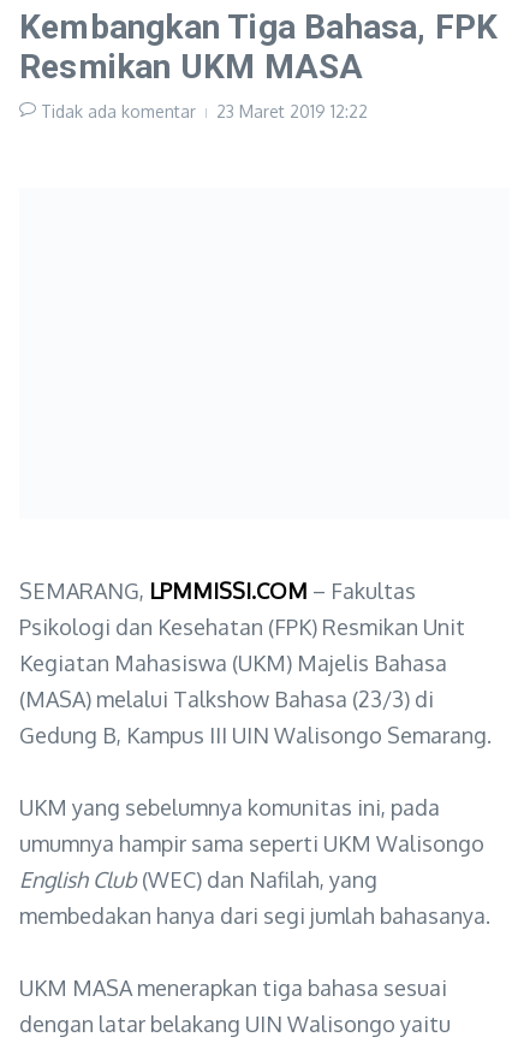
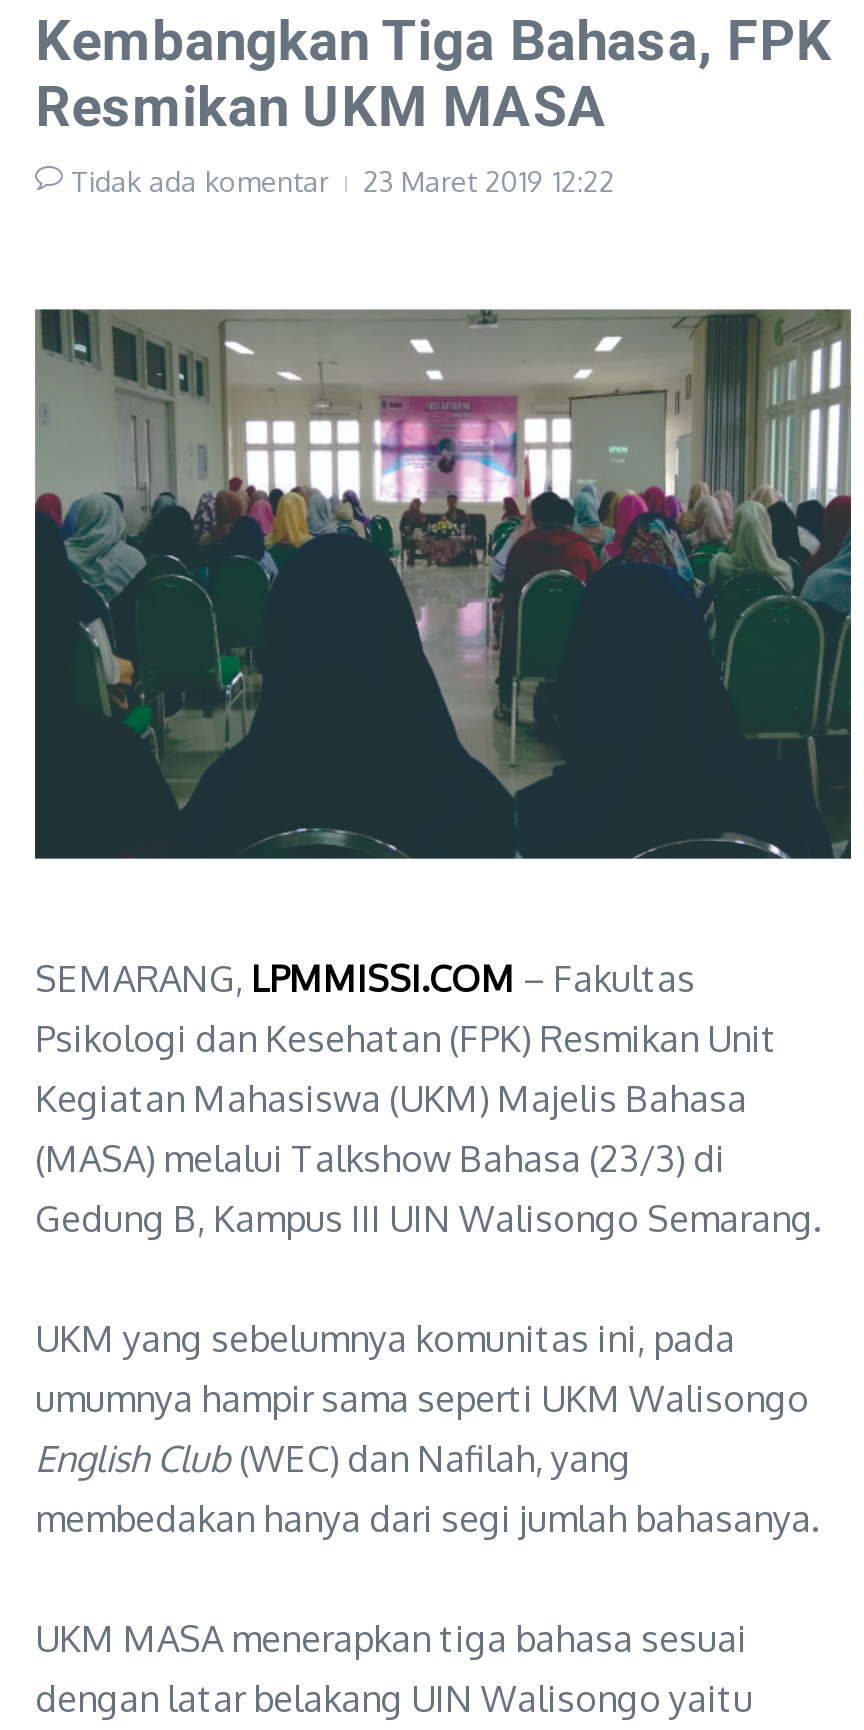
+ [image]
